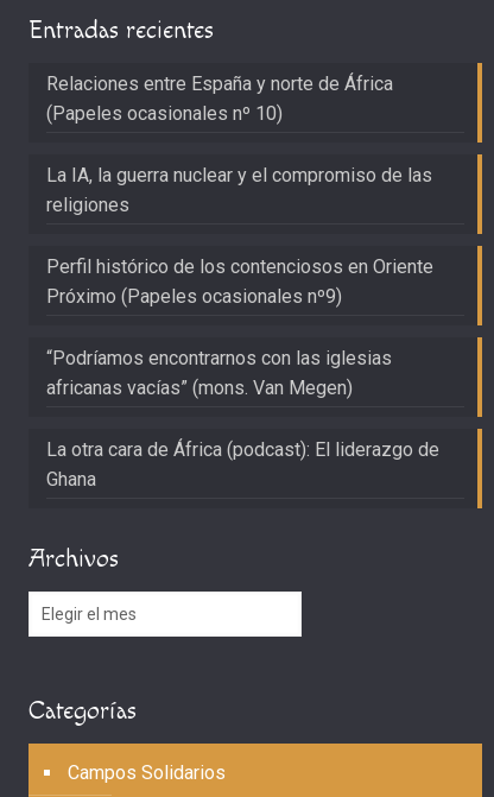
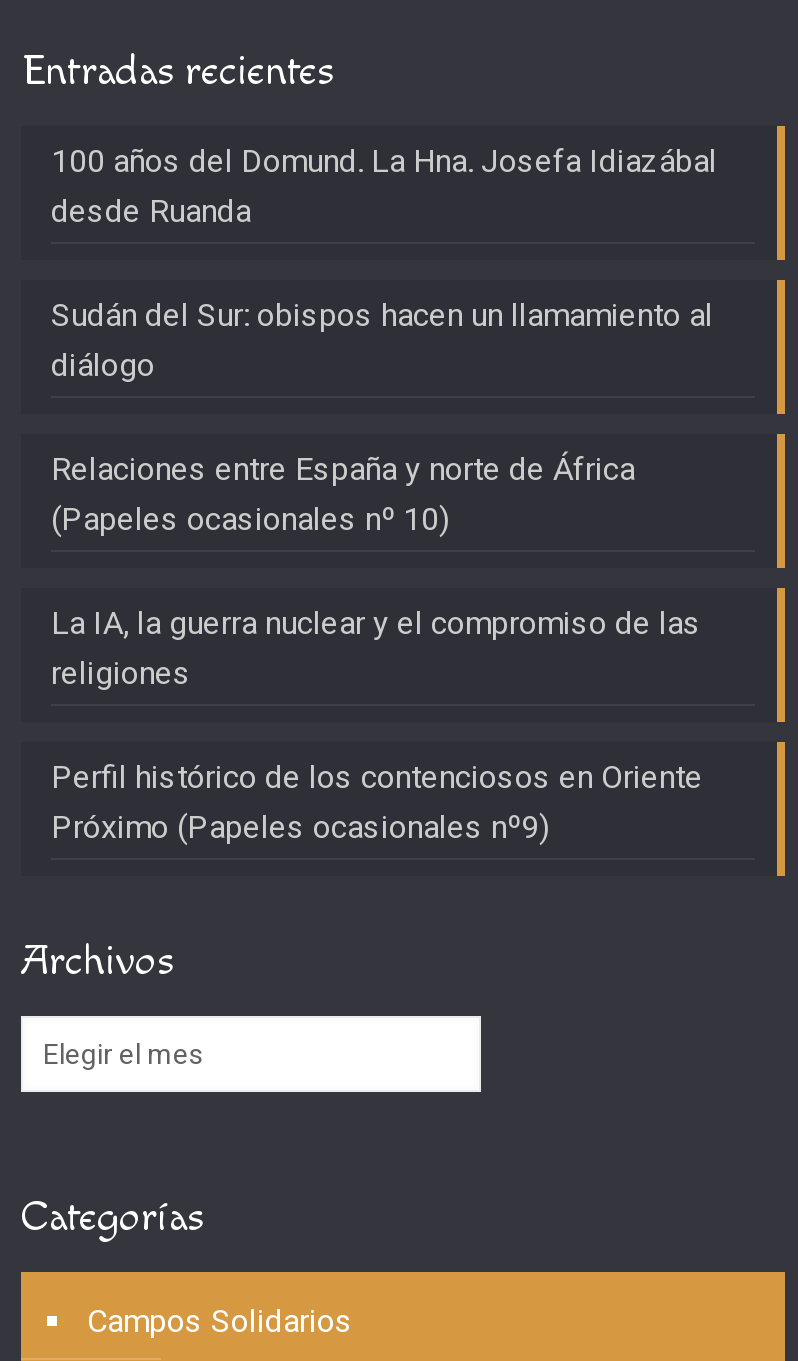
+ 100 años del Domund. La Hna. Josefa Idiazábal
+ desde Ruanda
+ Sudán del Sur: obispos hacen un llamamiento al
+ diálogo

moved down: Relaciones entre España y norte de África | (Papeles ocasionales nº 10) | La IA, la guerra nuclear y el compromiso de las | religiones | Perfil histórico de los contenciosos en Oriente | Próximo (Papeles ocasionales nº9)

- “Podríamos encontrarnos con las iglesias
- africanas vacías” (mons. Van Megen)
- La otra cara de África (podcast): El liderazgo de
- Ghana
